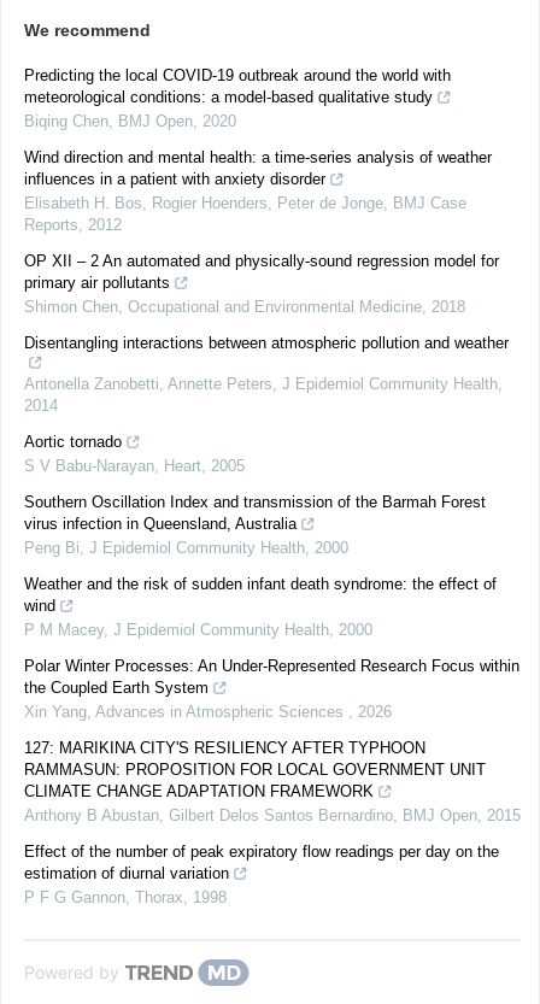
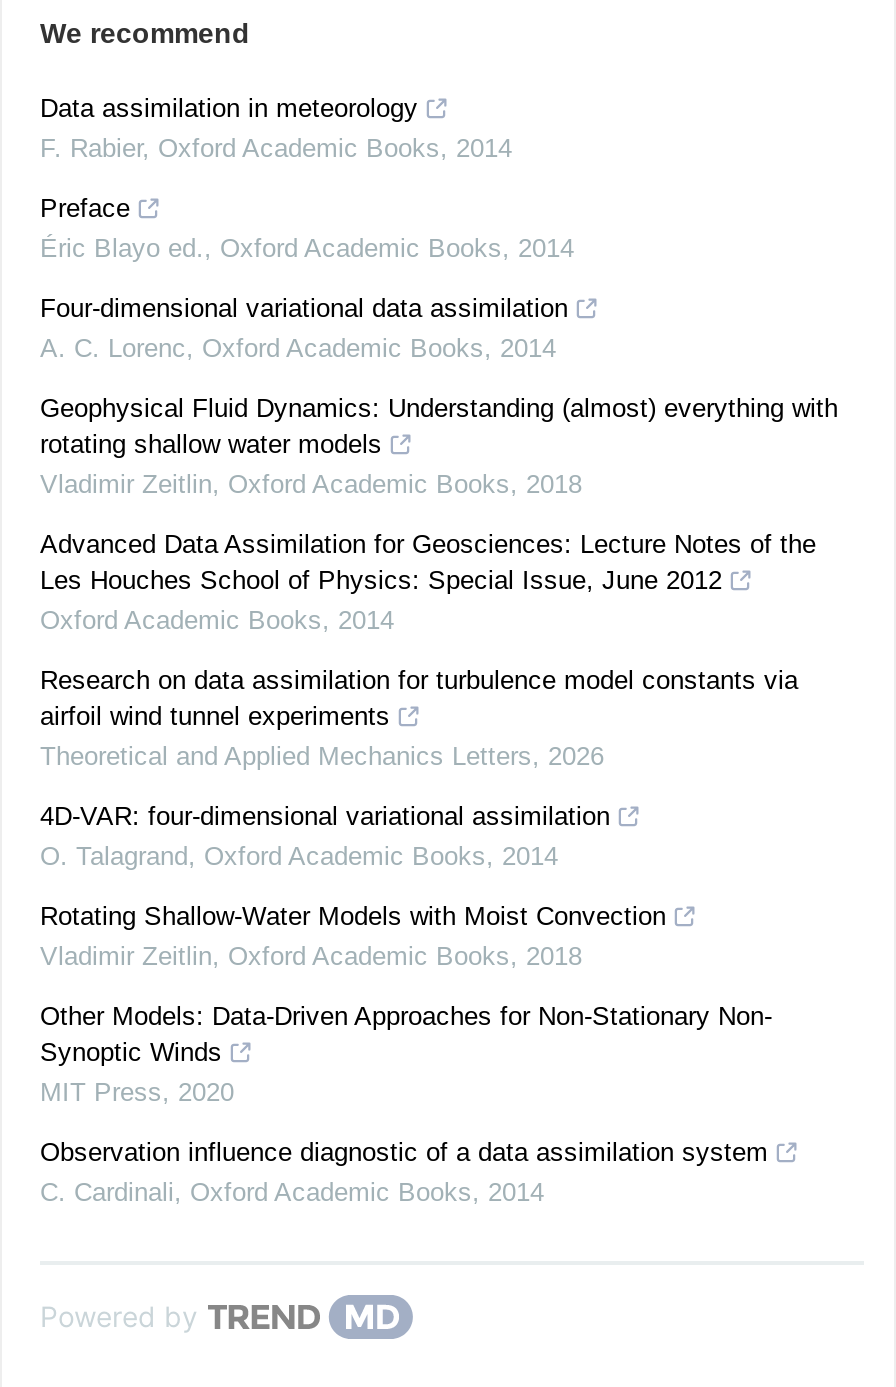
- Predicting the local COVID-19 outbreak around the world with
- meteorological conditions: a model-based qualitative study
- Biqing Chen, BMJ Open, 2020
- Wind direction and mental health: a time-series analysis of weather
- influences in a patient with anxiety disorder
- Elisabeth H. Bos, Rogier Hoenders, Peter de Jonge, BMJ Case
- Reports, 2012
- OP XII – 2 An automated and physically-sound regression model for
- primary air pollutants
- Shimon Chen, Occupational and Environmental Medicine, 2018
- Disentangling interactions between atmospheric pollution and weather
- Antonella Zanobetti, Annette Peters, J Epidemiol Community Health,
- 2014
- Aortic tornado
- S V Babu-Narayan, Heart, 2005
- Southern Oscillation Index and transmission of the Barmah Forest
- virus infection in Queensland, Australia
- Peng Bi, J Epidemiol Community Health, 2000
- Weather and the risk of sudden infant death syndrome: the effect of
- wind
- P M Macey, J Epidemiol Community Health, 2000
- Polar Winter Processes: An Under-Represented Research Focus within
- the Coupled Earth System
- Xin Yang, Advances in Atmospheric Sciences, 2026
- 127: MARIKINA CITY'S RESILIENCY AFTER TYPHOON
- RAMMASUN: PROPOSITION FOR LOCAL GOVERNMENT UNIT
- CLIMATE CHANGE ADAPTATION FRAMEWORK
- Anthony B Abustan, Gilbert Delos Santos Bernardino, BMJ Open, 2015
- Effect of the number of peak expiratory flow readings per day on the
- estimation of diurnal variation
- P F G Gannon, Thorax, 1998
+ Data assimilation in meteorology
+ F. Rabier, Oxford Academic Books, 2014
+ Preface
+ Éric Blayo ed., Oxford Academic Books, 2014
+ Four-dimensional variational data assimilation
+ A. C. Lorenc, Oxford Academic Books, 2014
+ Geophysical Fluid Dynamics: Understanding (almost) everything with
+ rotating shallow water models
+ Vladimir Zeitlin, Oxford Academic Books, 2018
+ Advanced Data Assimilation for Geosciences: Lecture Notes of the
+ Les Houches School of Physics: Special Issue, June 2012
+ Oxford Academic Books, 2014
+ Research on data assimilation for turbulence model constants via
+ airfoil wind tunnel experiments
+ Theoretical and Applied Mechanics Letters, 2026
+ 4D-VAR: four-dimensional variational assimilation
+ O. Talagrand, Oxford Academic Books, 2014
+ Rotating Shallow-Water Models with Moist Convection
+ Vladimir Zeitlin, Oxford Academic Books, 2018
+ Other Models: Data-Driven Approaches for Non-Stationary Non-
+ Synoptic Winds
+ MIT Press, 2020
+ Observation influence diagnostic of a data assimilation system
+ C. Cardinali, Oxford Academic Books, 2014
